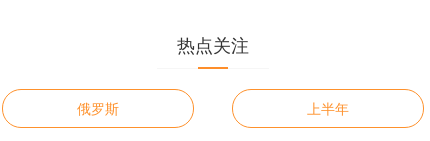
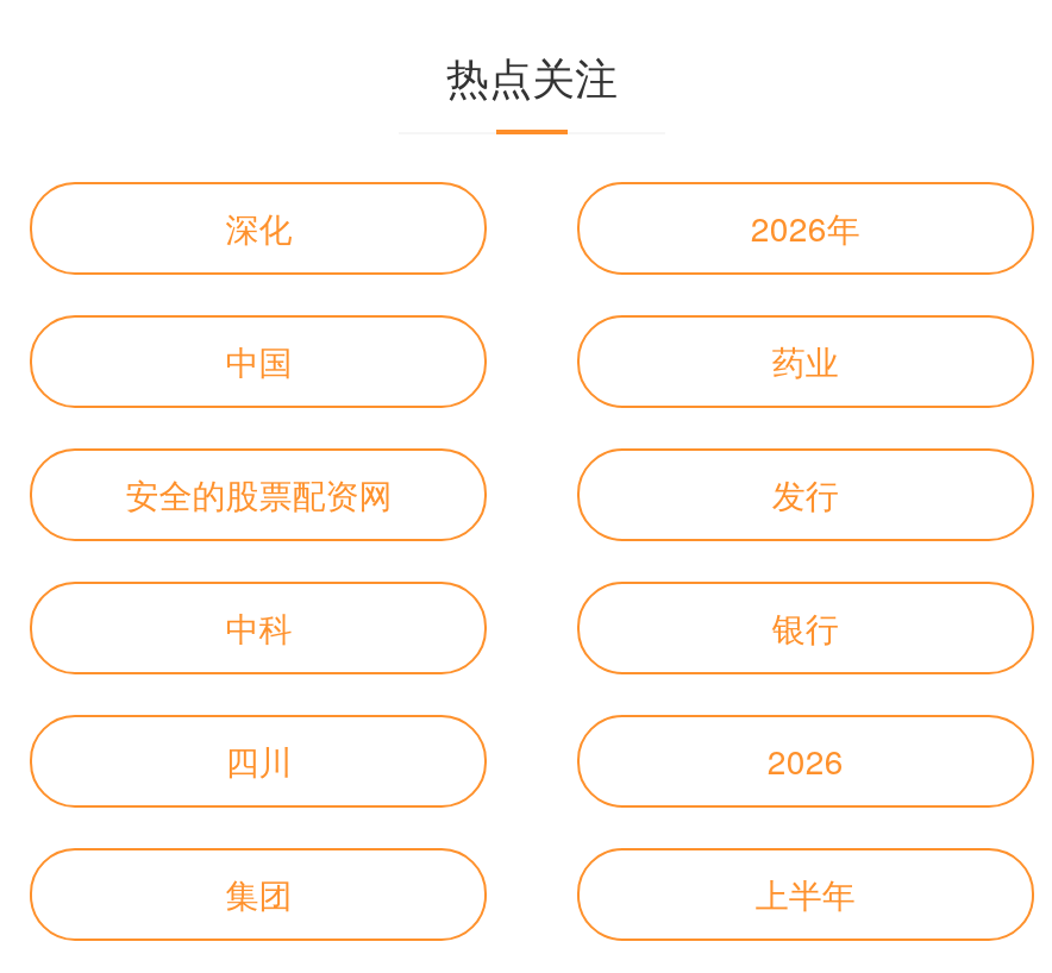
- 俄罗斯
+ 深化
+ 2026年
+ 中国
+ 药业
+ 安全的股票配资网
+ 发行
+ 中科
+ 银行
+ 四川
+ 2026
+ 集团
